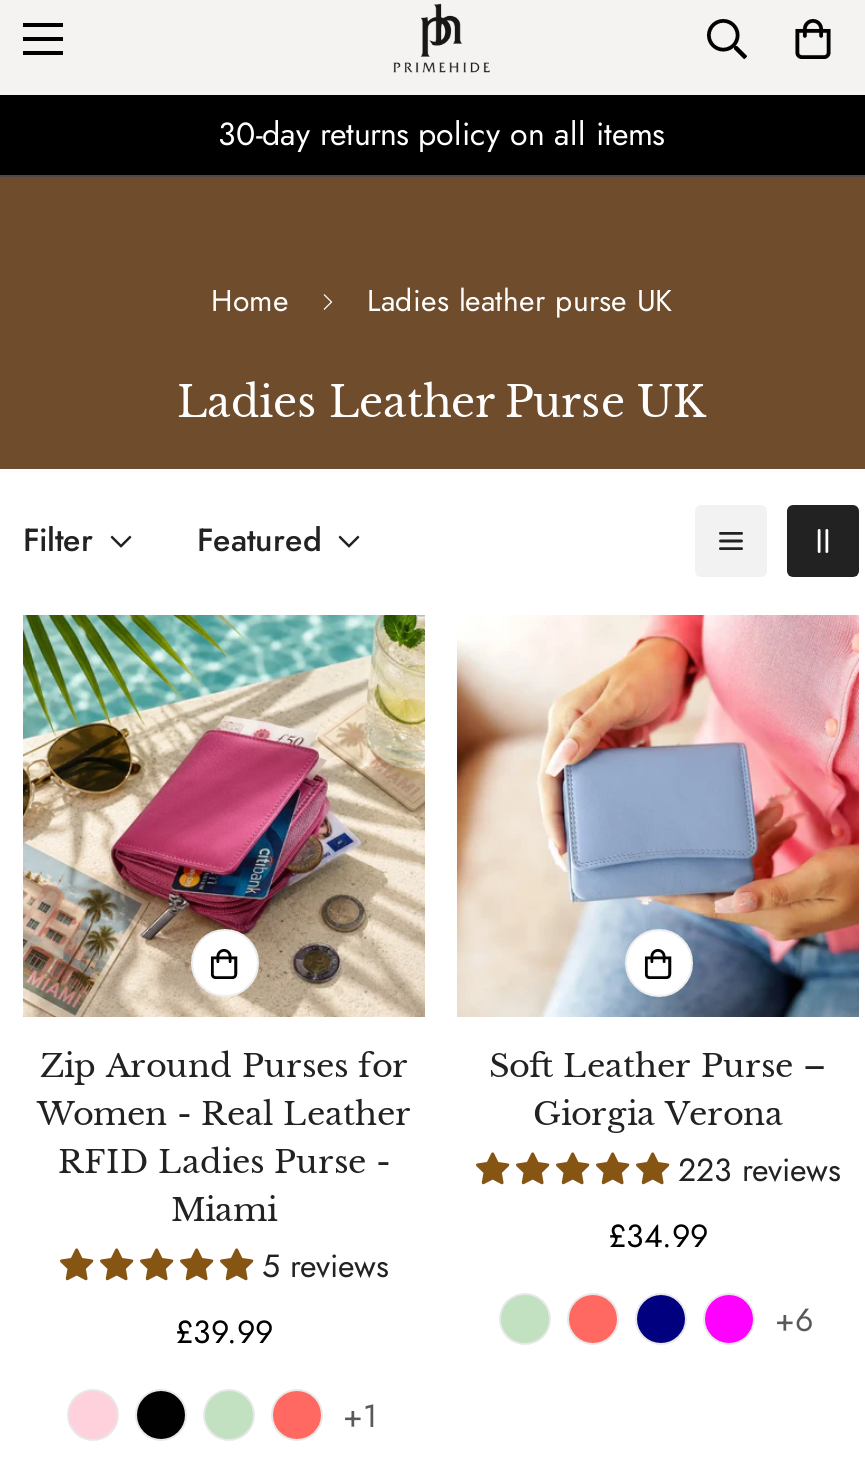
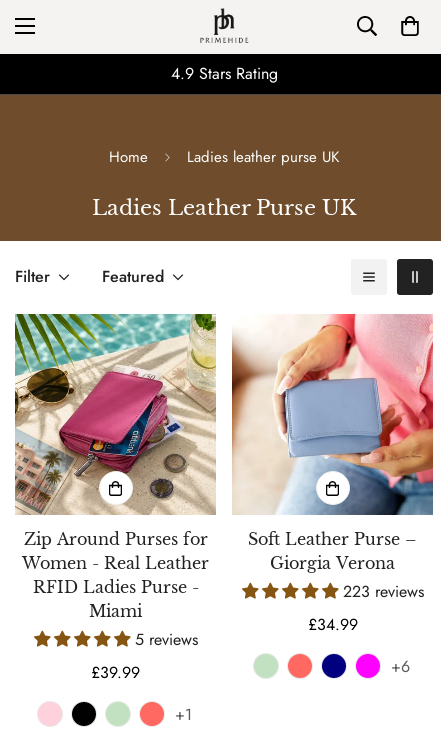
- 30-day returns policy on all items
+ 4.9 Stars Rating
